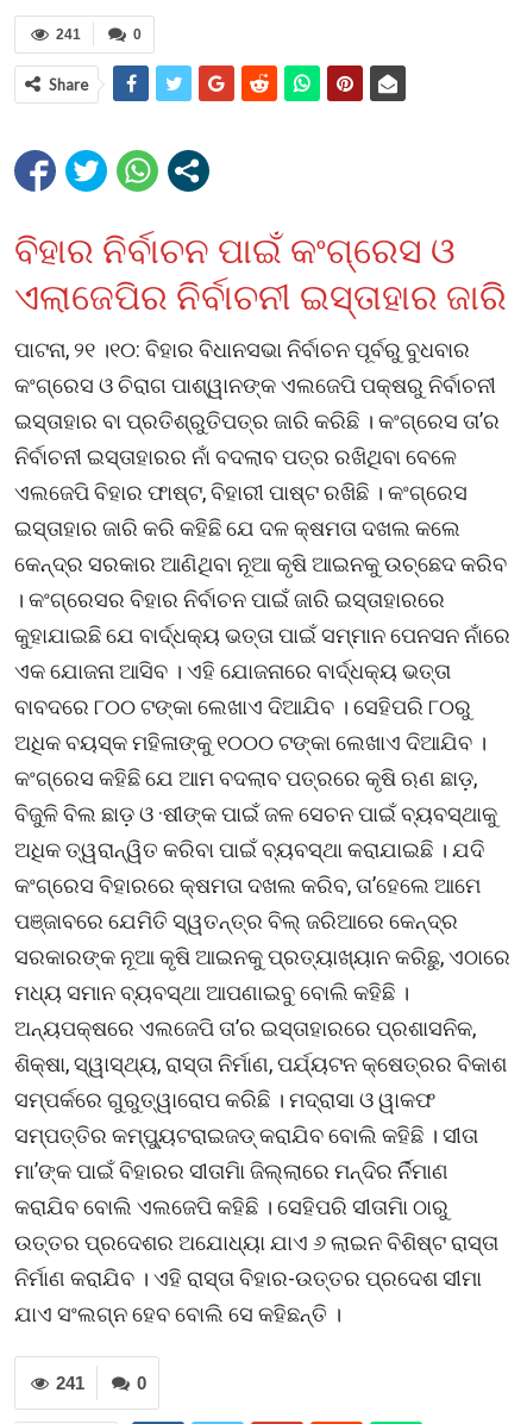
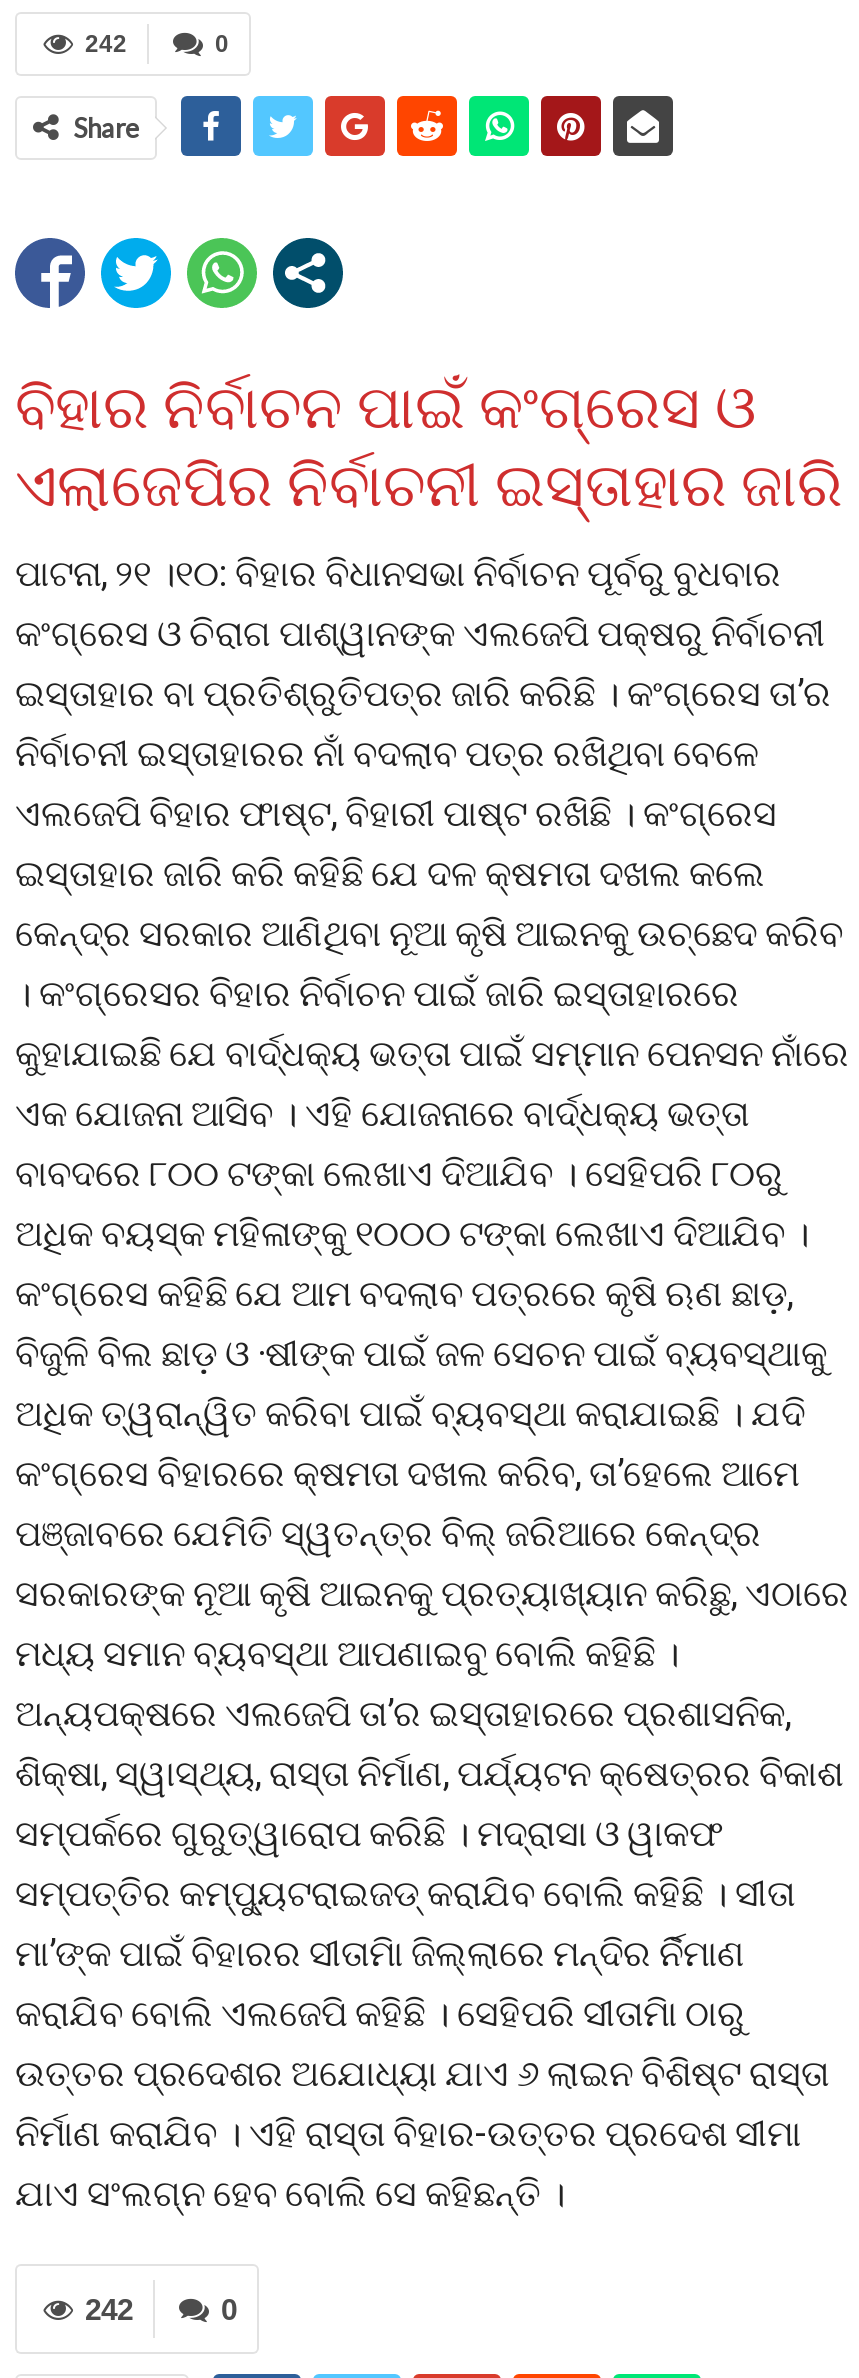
- 241
+ 242

- 241
+ 242
